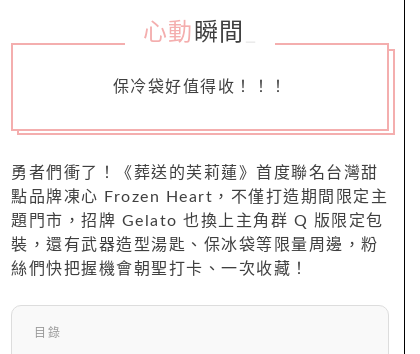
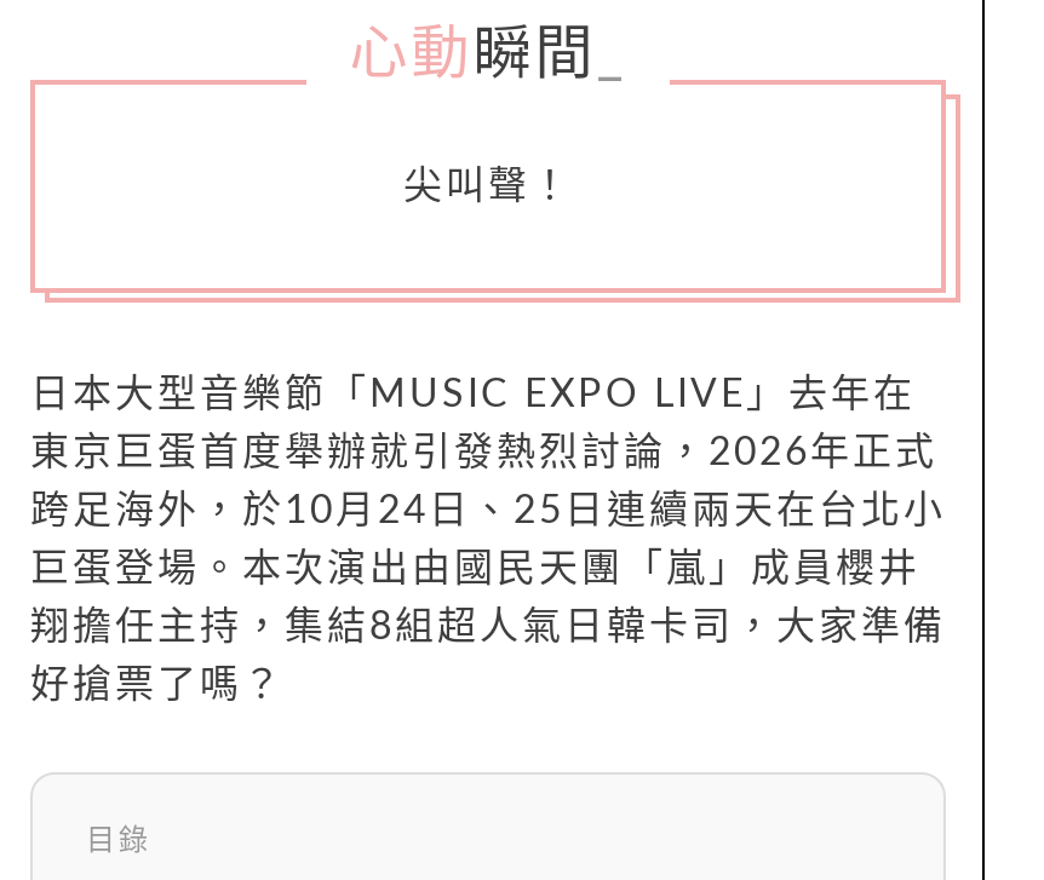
- 保冷袋好值得收！！！
+ 尖叫聲！

- 勇者們衝了！《葬送的芙莉蓮》首度聯名台灣甜
- 點品牌凍心 Frozen Heart，不僅打造期間限定主
- 題門市，招牌 Gelato 也換上主角群 Q 版限定包
- 裝，還有武器造型湯匙、保冰袋等限量周邊，粉
- 絲們快把握機會朝聖打卡、一次收藏！
+ 日本大型音樂節「MUSIC EXPO LIVE」去年在
+ 東京巨蛋首度舉辦就引發熱烈討論，2026年正式
+ 跨足海外，於10月24日、25日連續兩天在台北小
+ 巨蛋登場。本次演出由國民天團「嵐」成員櫻井
+ 翔擔任主持，集結8組超人氣日韓卡司，大家準備
+ 好搶票了嗎？
